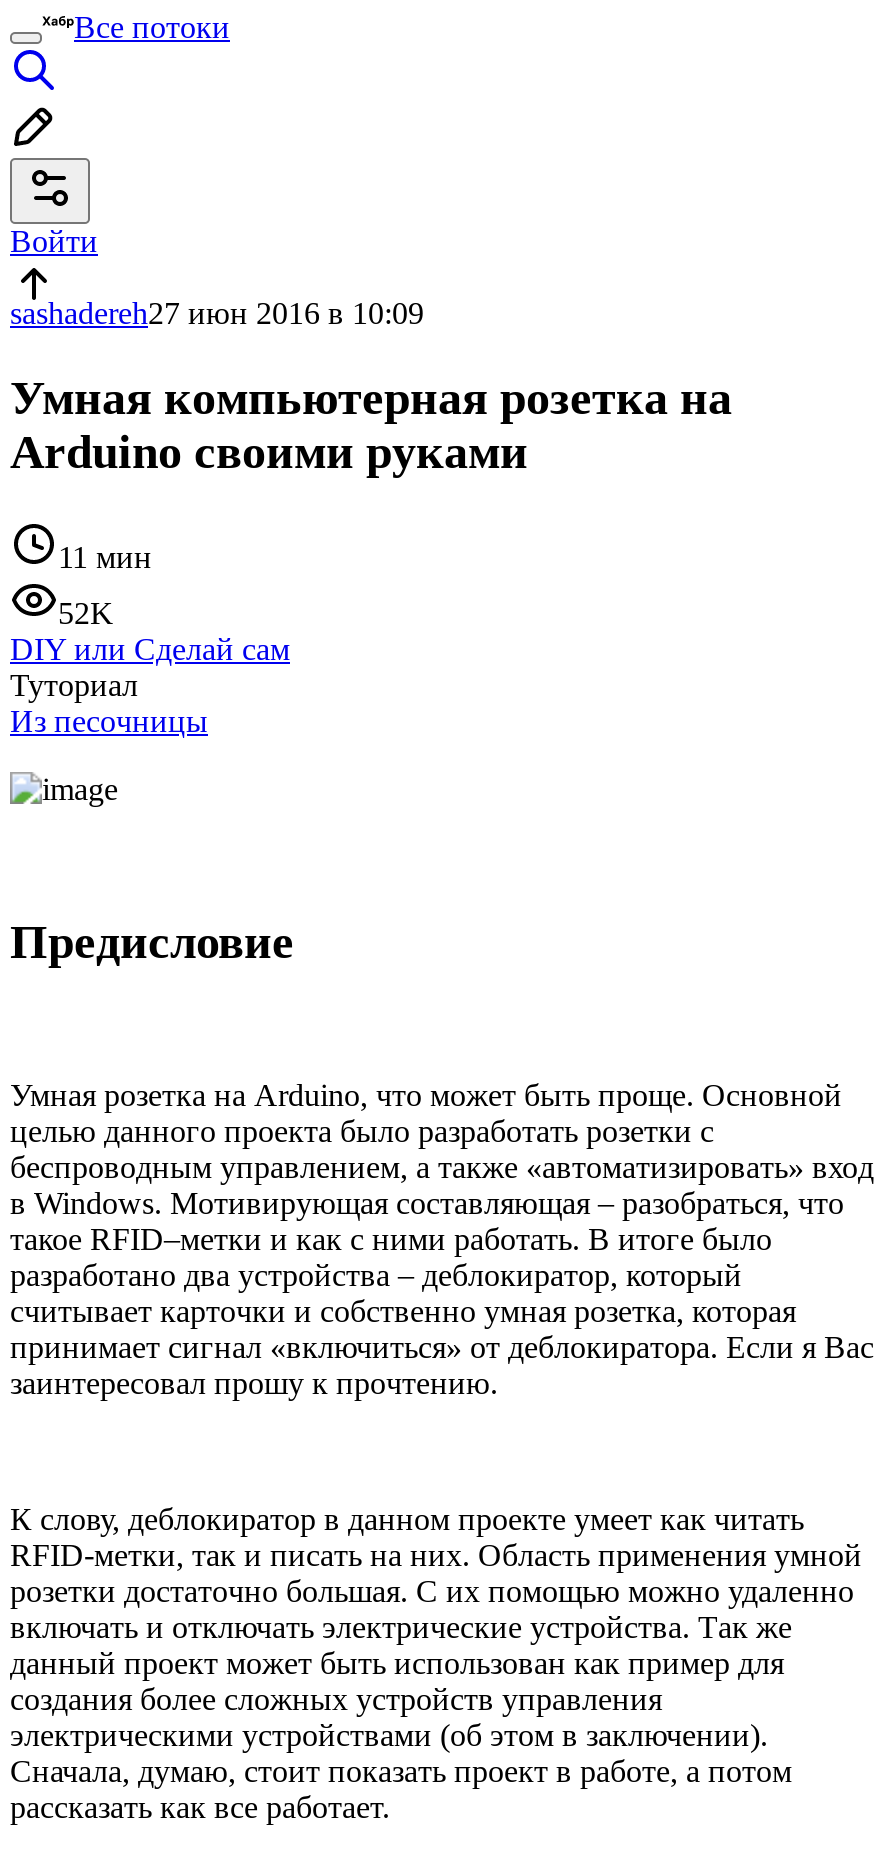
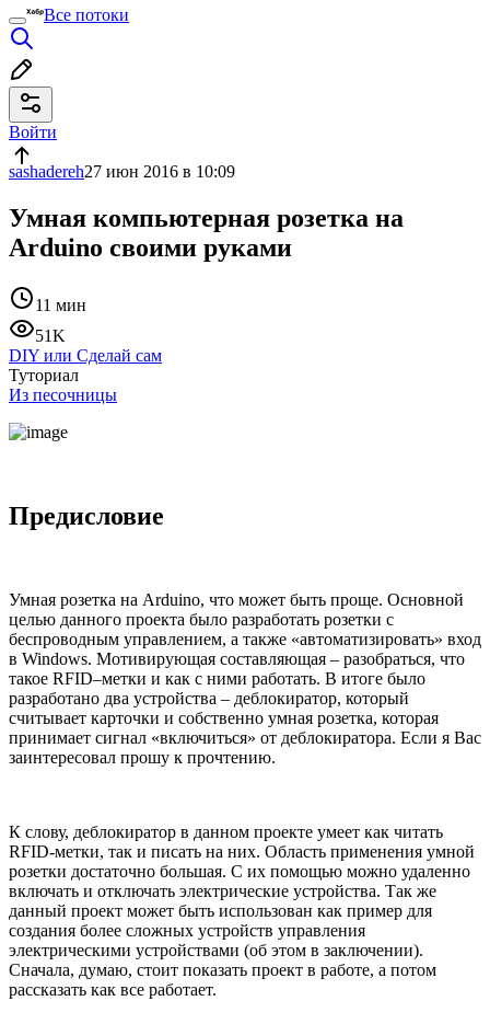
- 52K
+ 51K
